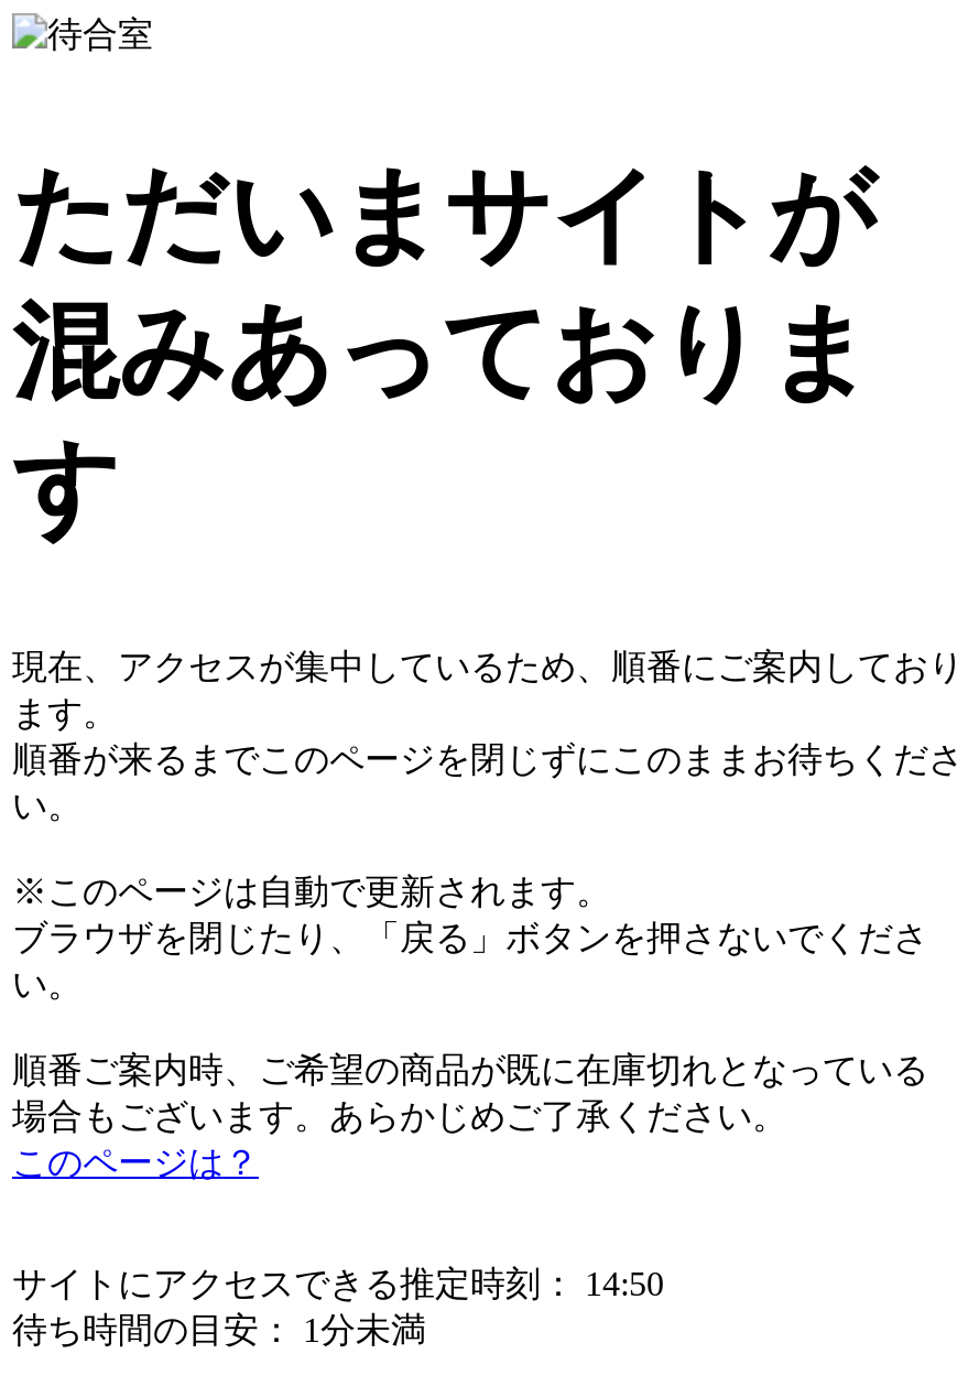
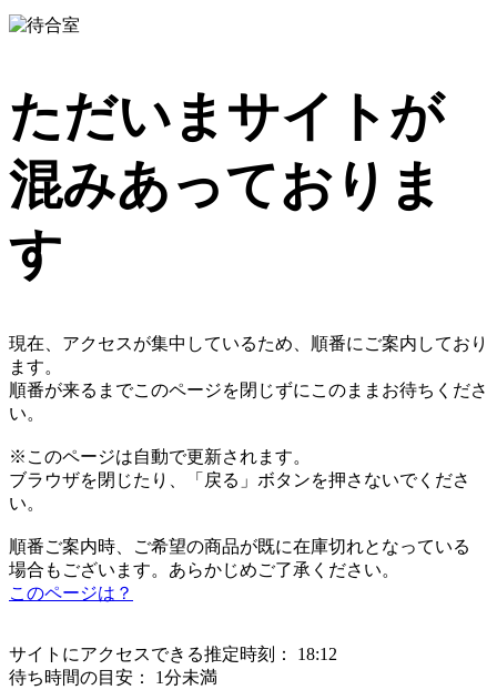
- サイトにアクセスできる推定時刻： 14:50
+ サイトにアクセスできる推定時刻： 18:12
